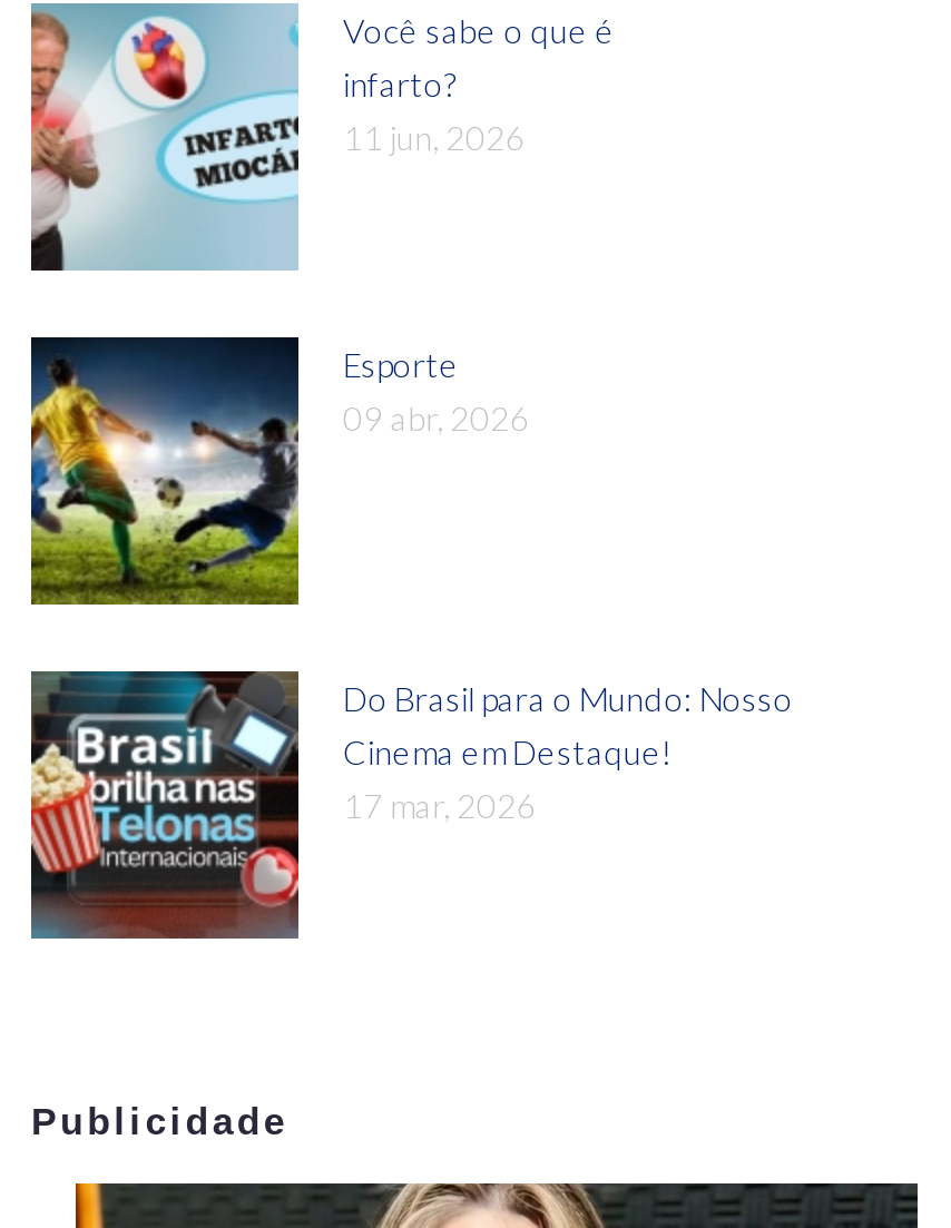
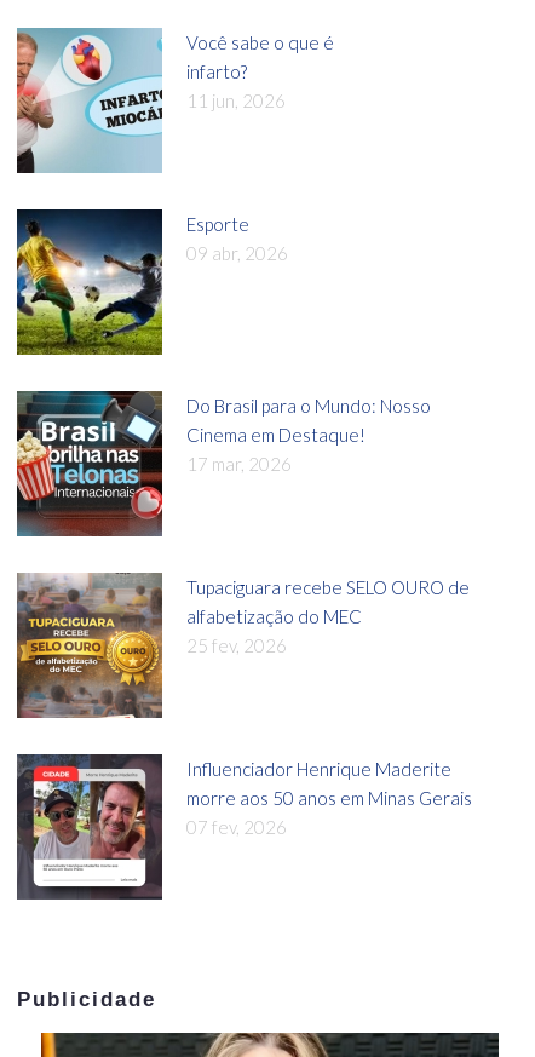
+ [image]
+ Tupaciguara recebe SELO OURO de
+ alfabetização do MEC
+ 25 fev, 2026

+ [image]
+ Influenciador Henrique Maderite
+ morre aos 50 anos em Minas Gerais
+ 07 fev, 2026
